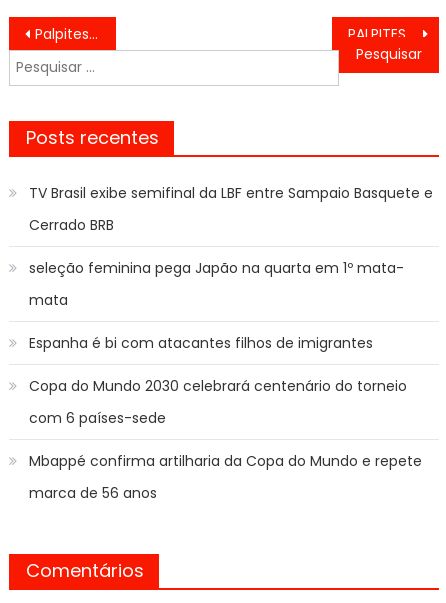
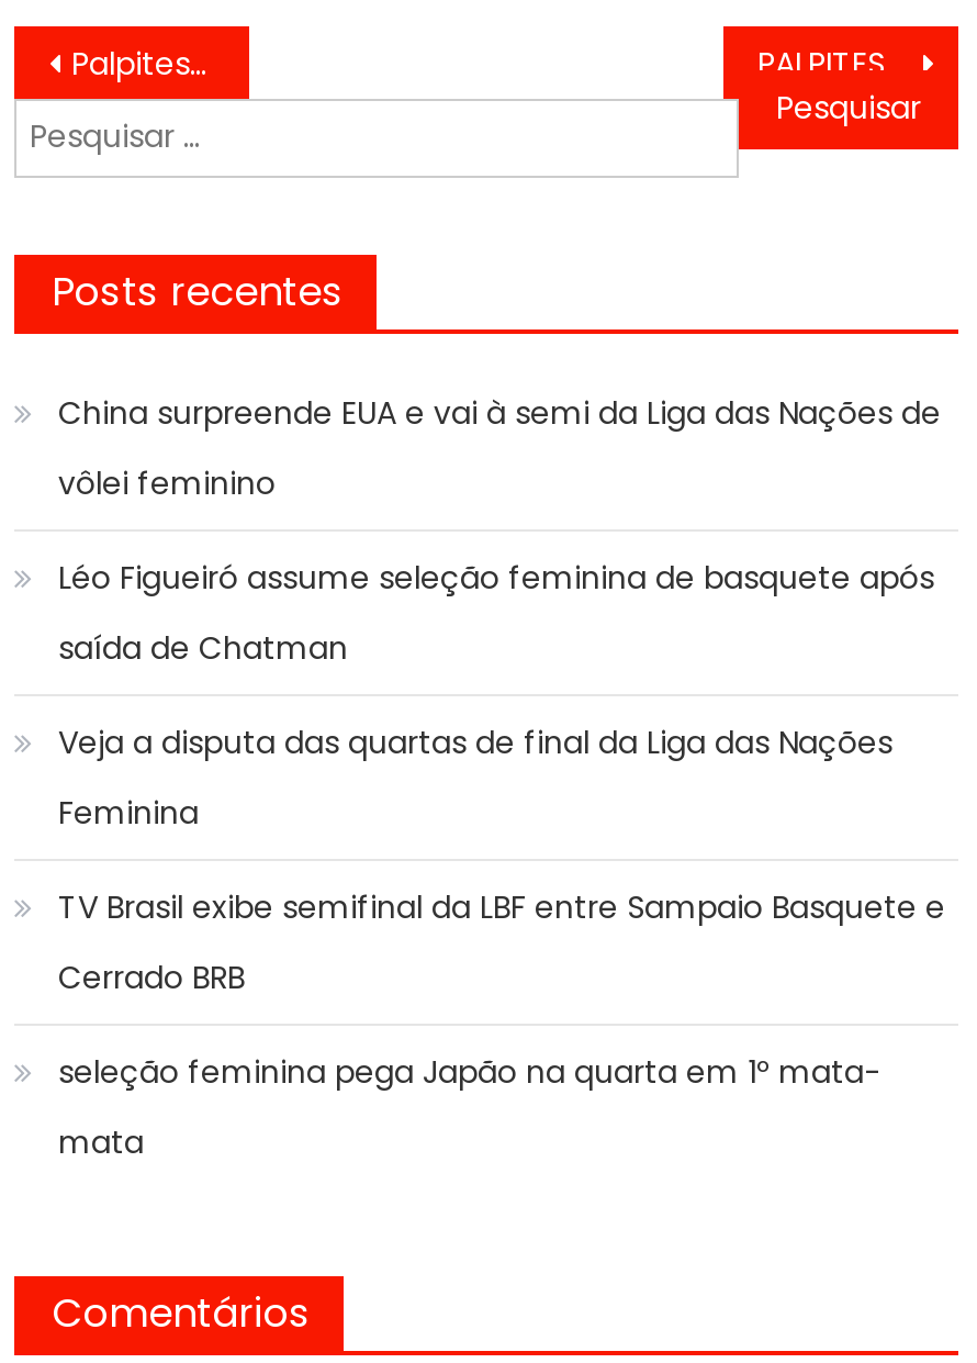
+ China surpreende EUA e vai à semi da Liga das Nações de
+ vôlei feminino
+ Léo Figueiró assume seleção feminina de basquete após
+ saída de Chatman
+ Veja a disputa das quartas de final da Liga das Nações
+ Feminina

moved down: TV Brasil exibe semifinal da LBF entre Sampaio Basquete e | Cerrado BRB | seleção feminina pega Japão na quarta em 1º mata- | mata

- Espanha é bi com atacantes filhos de imigrantes
- Copa do Mundo 2030 celebrará centenário do torneio
- com 6 países-sede
- Mbappé confirma artilharia da Copa do Mundo e repete
- marca de 56 anos
